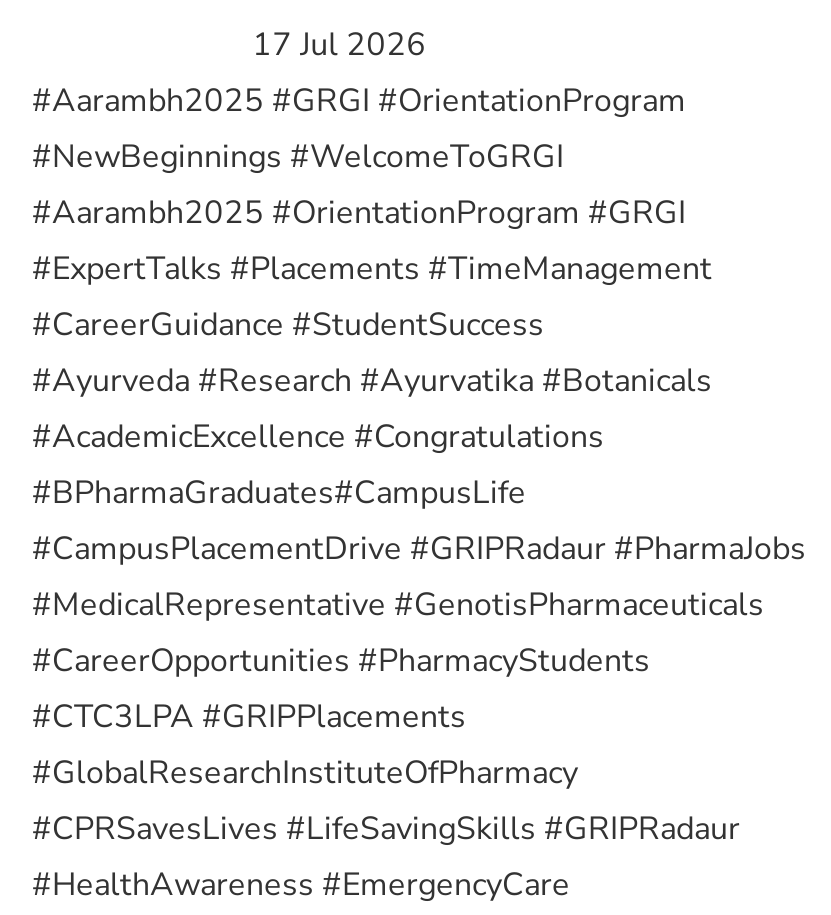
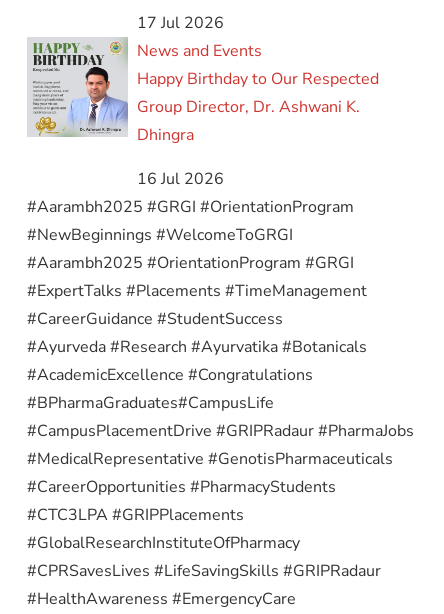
+ [image]
+ News and Events
+ Happy Birthday to Our Respected
+ Group Director, Dr. Ashwani K.
+ Dhingra
+ 16 Jul 2026
